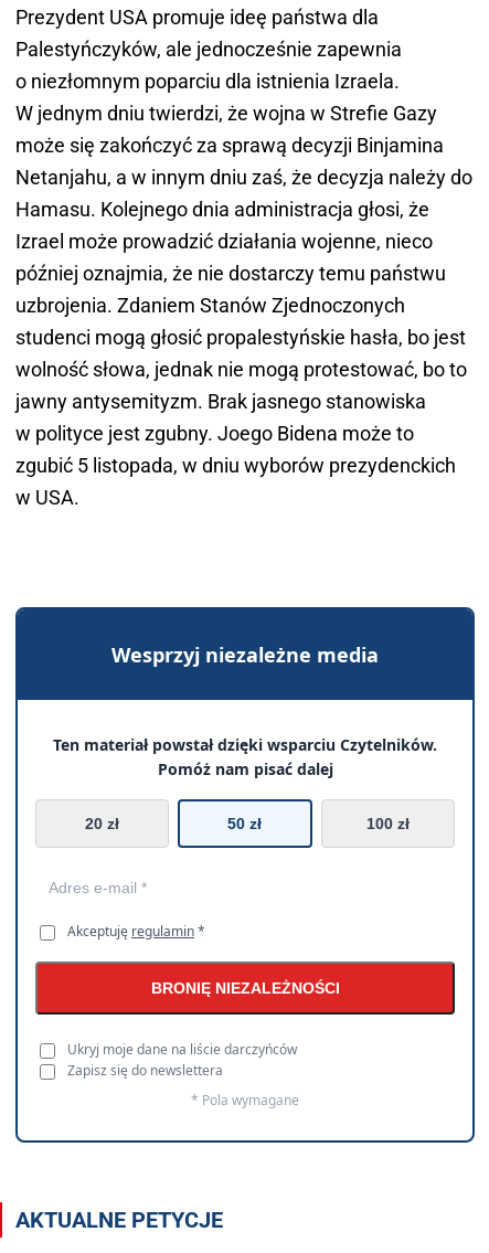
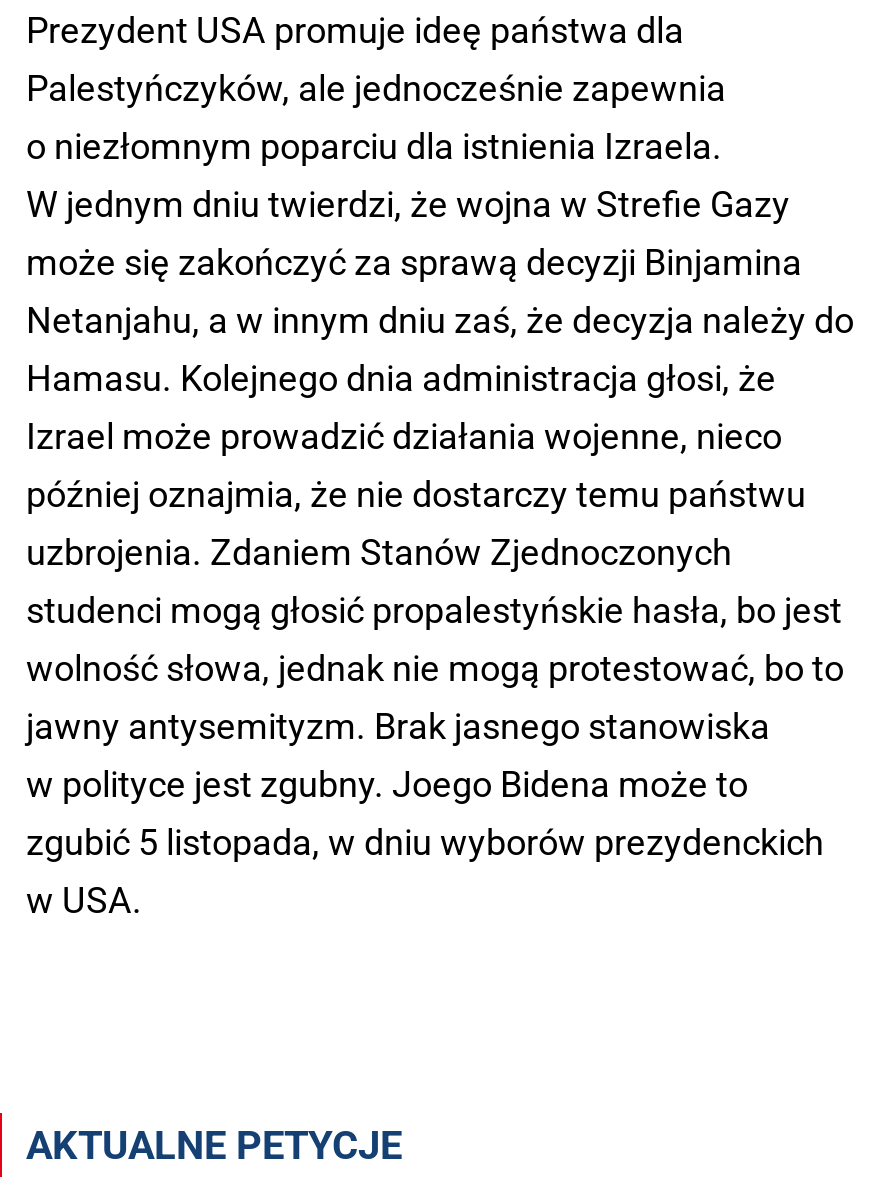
- [image]
- Wesprzyj niezależne media
- Ten materiał powstał dzięki wsparciu Czytelników.
- Pomóż nam pisać dalej
- 20 zł
- 50 zł
- 100 zł

- Akceptuję regulamin *
- BRONIĘ NIEZALEŻNOŚCI
- Ukryj moje dane na liście darczyńców
- Zapisz się do newslettera
- * Pola wymagane
